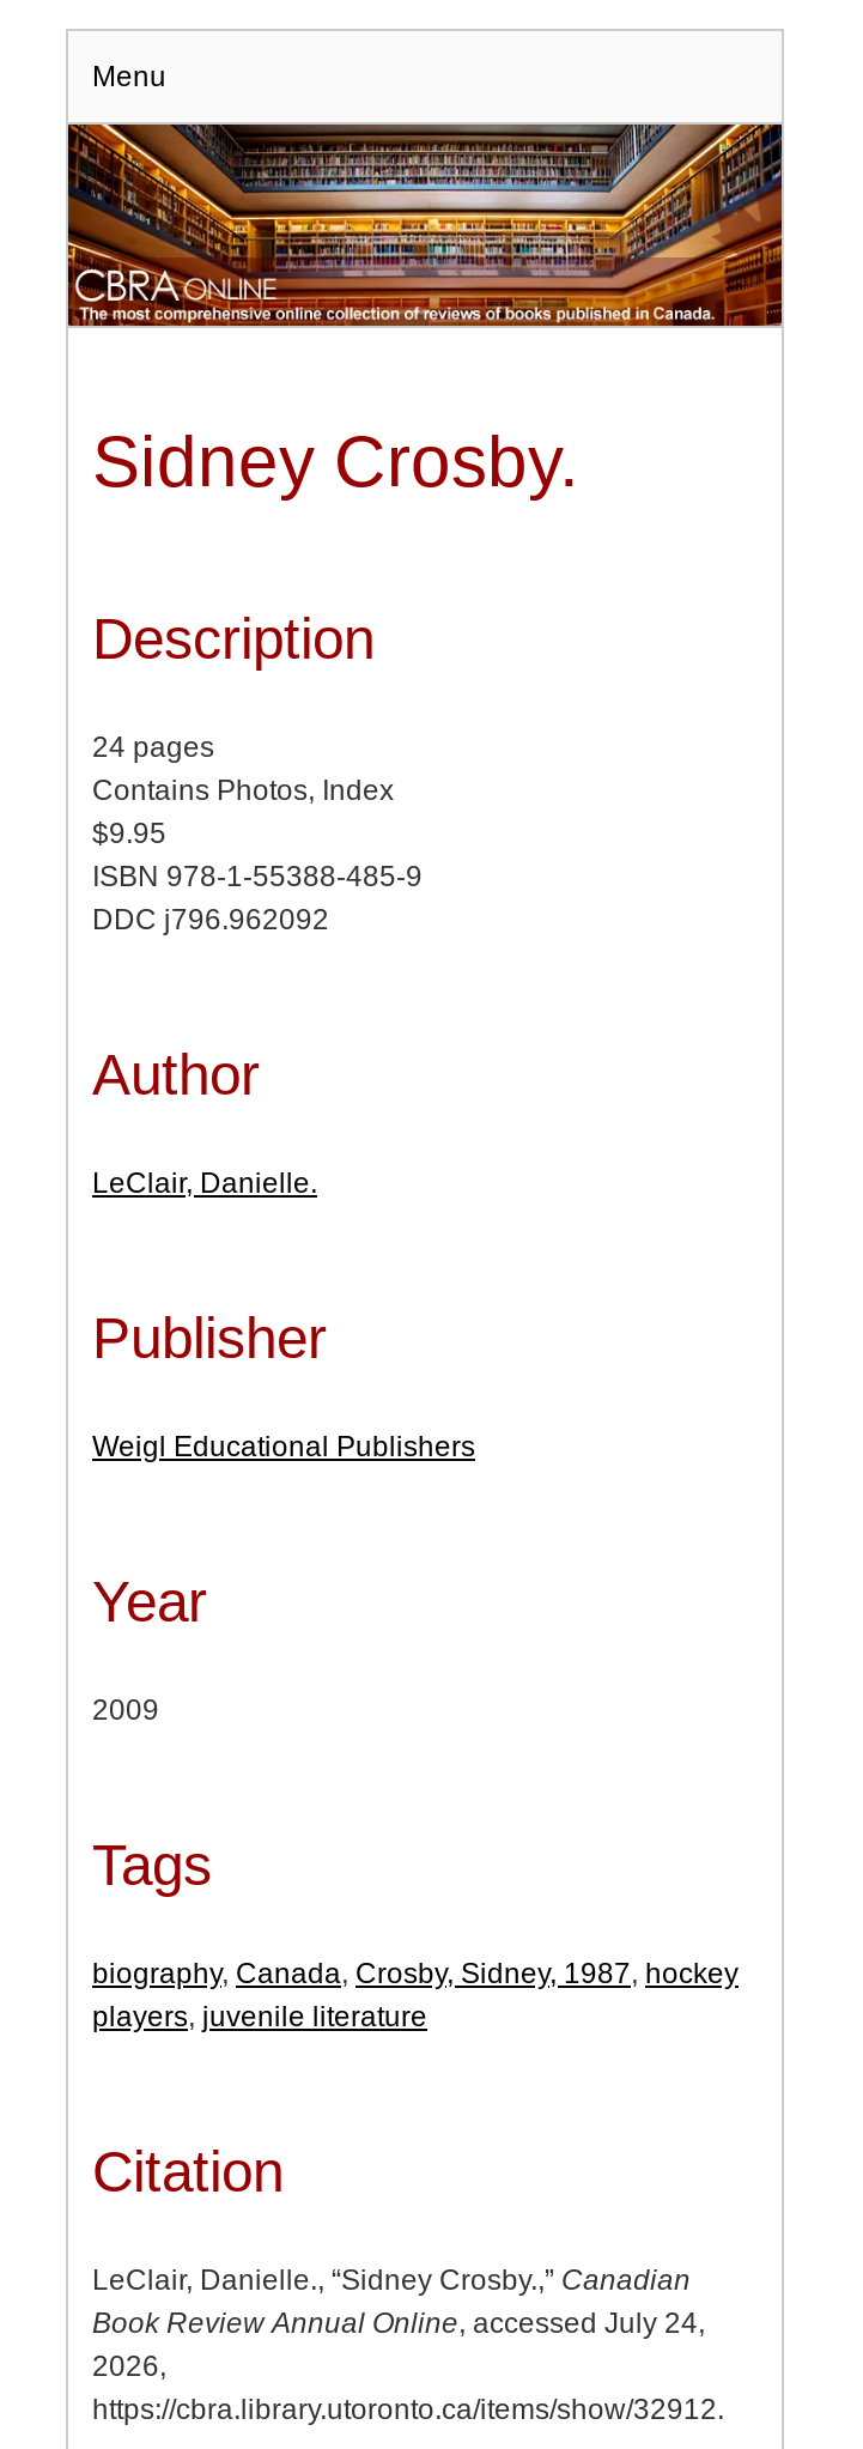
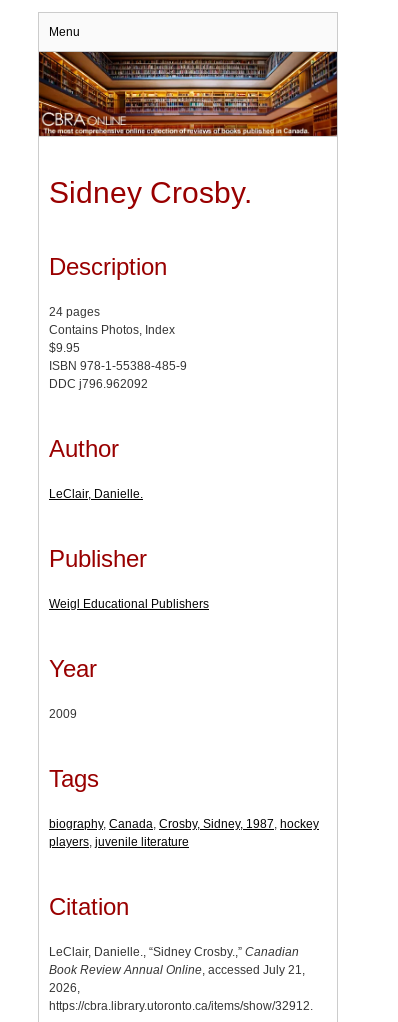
- Book Review Annual Online, accessed July 24,
+ Book Review Annual Online, accessed July 21,
